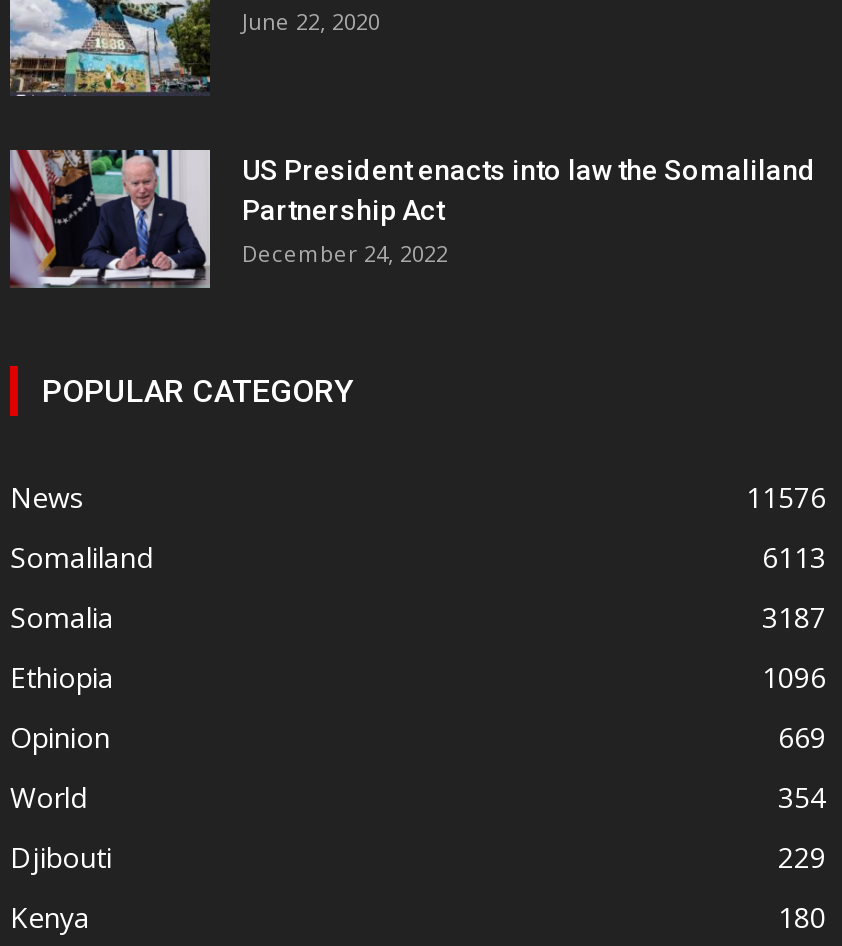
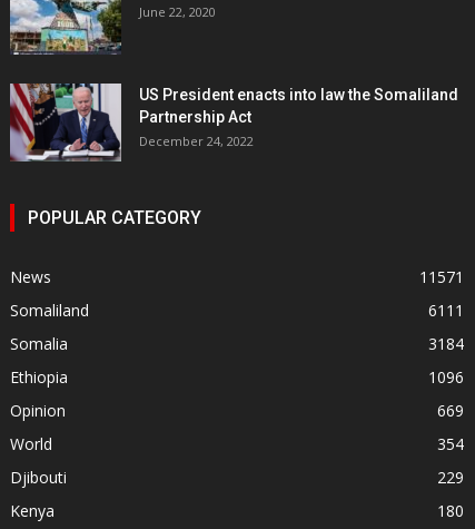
- 11576
+ 11571

- 6113
+ 6111

- 3187
+ 3184
